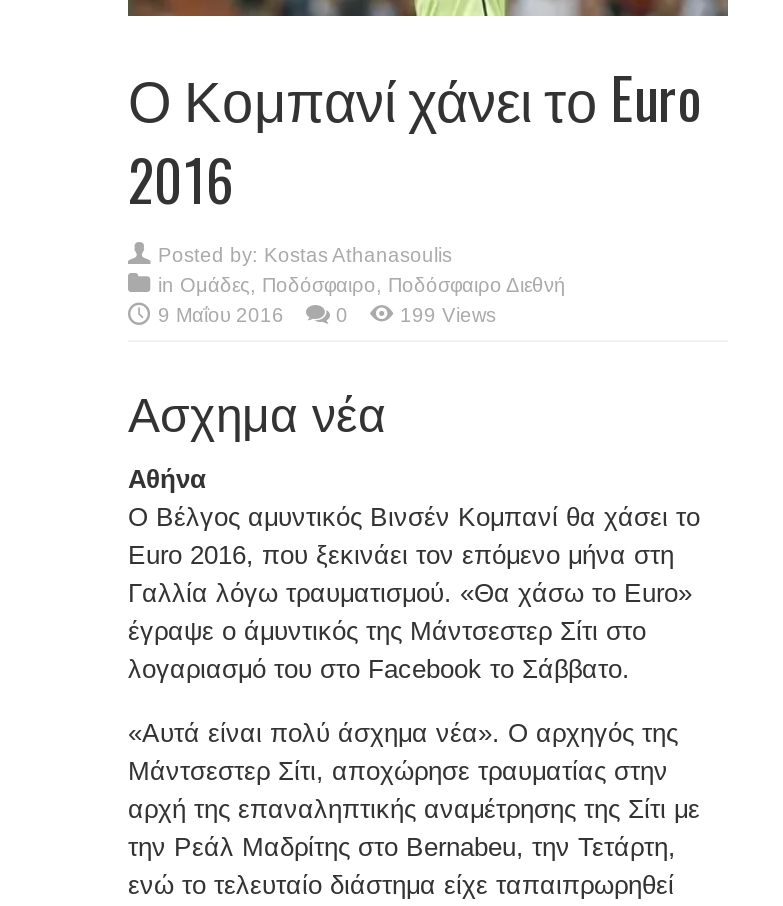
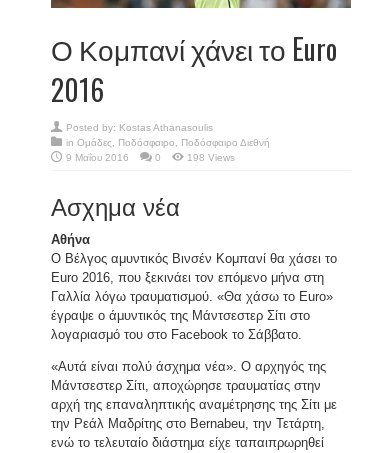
- 199 Views
+ 198 Views
